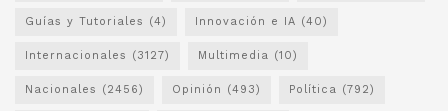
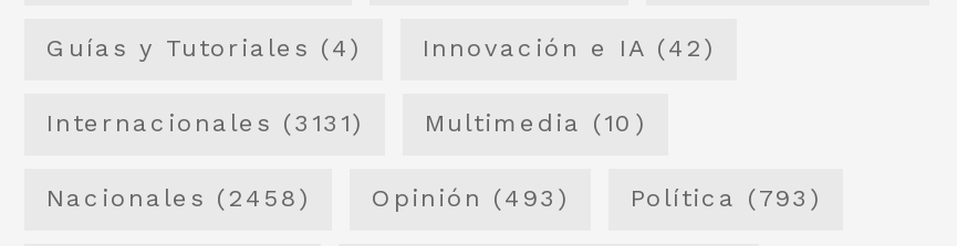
- Innovación e IA (40)
+ Innovación e IA (42)

- Internacionales (3127)
+ Internacionales (3131)

- Nacionales (2456)
+ Nacionales (2458)

- Política (792)
+ Política (793)
